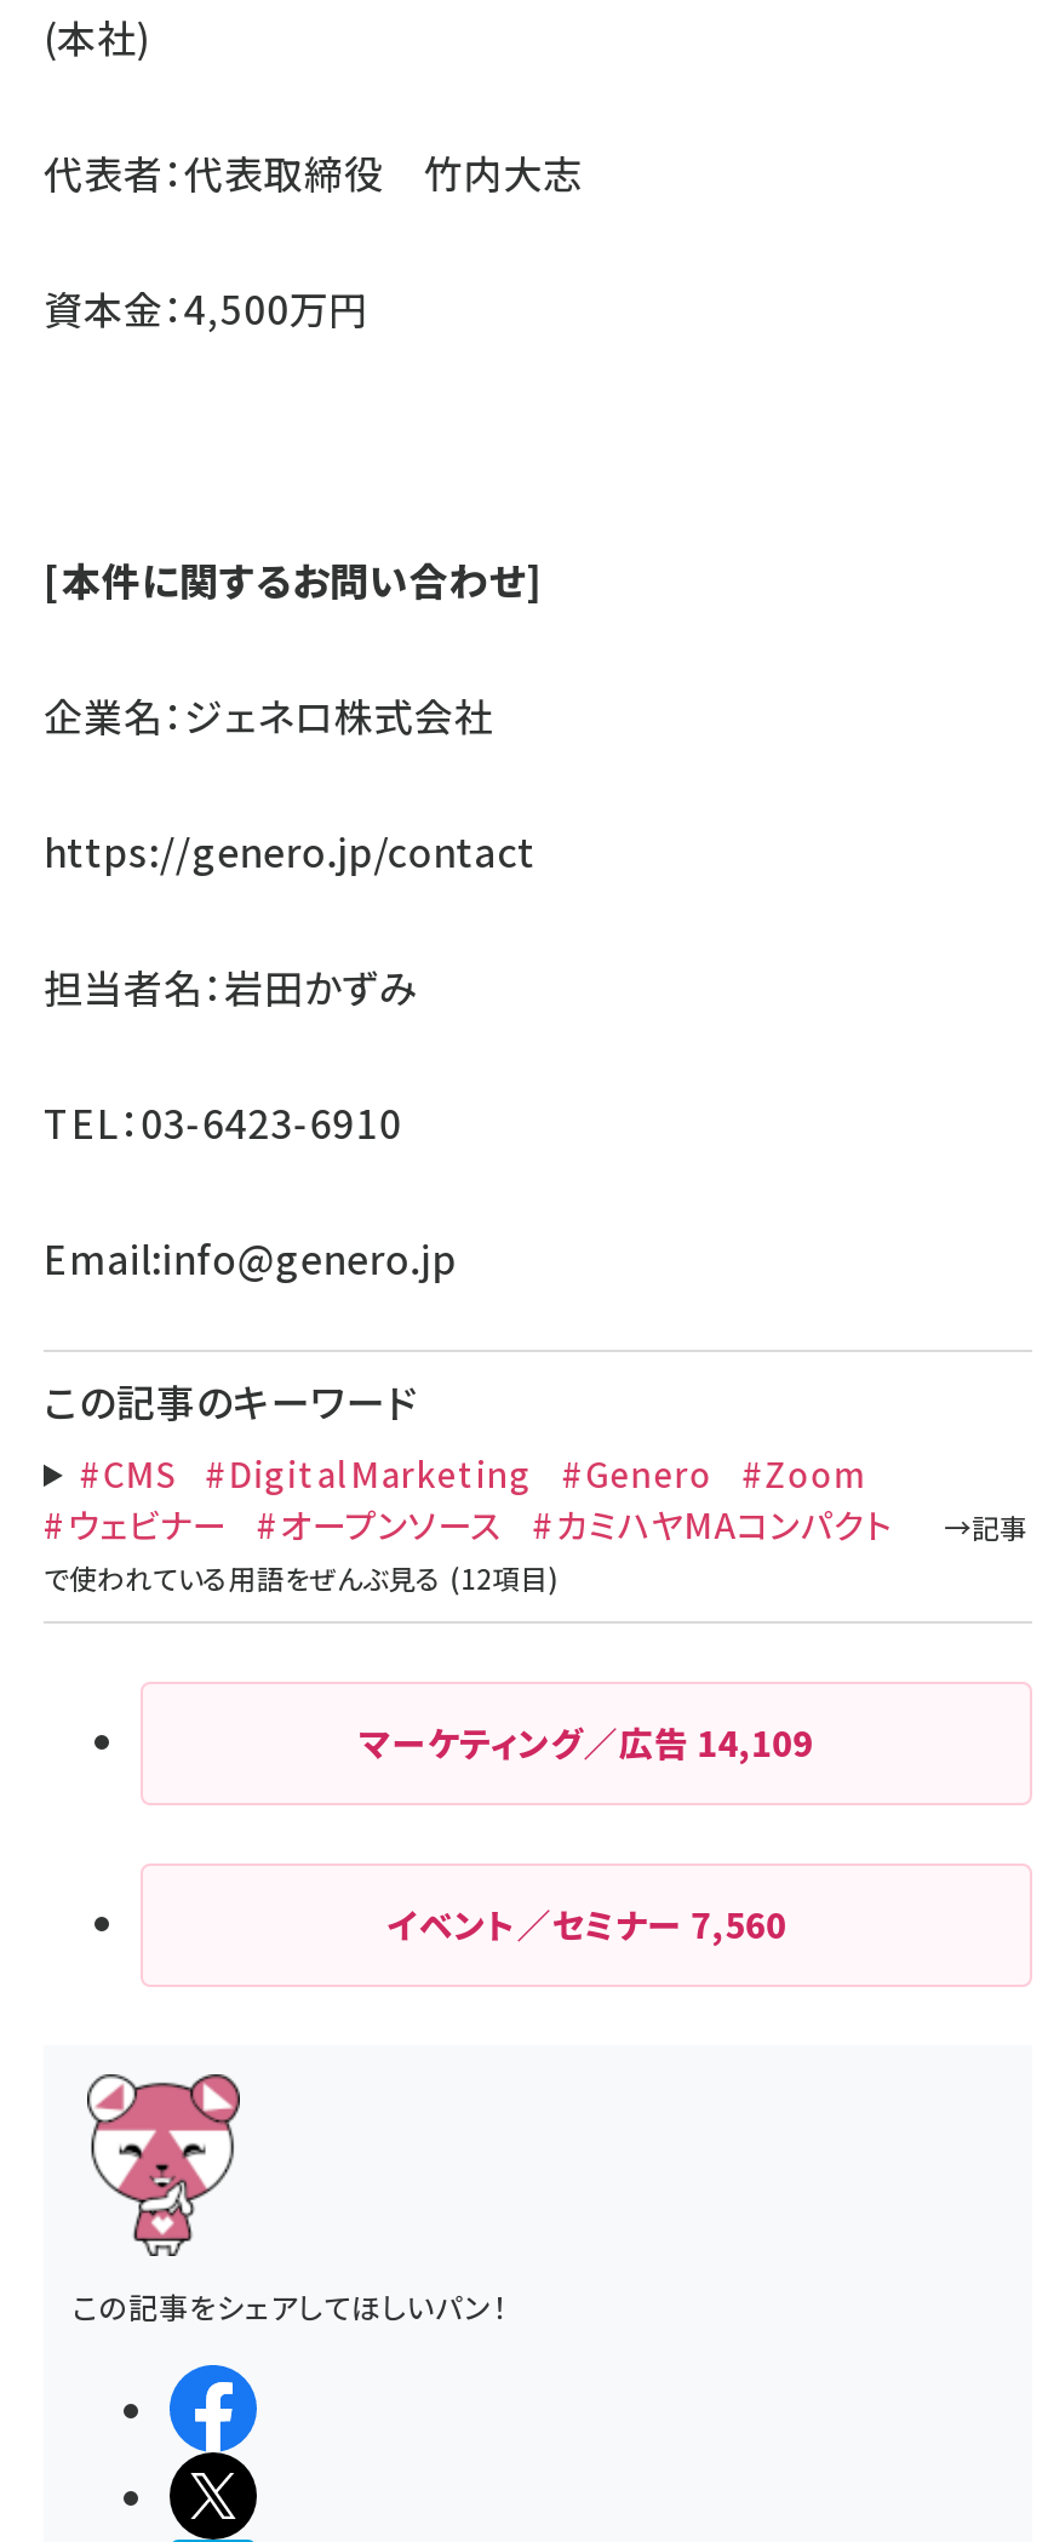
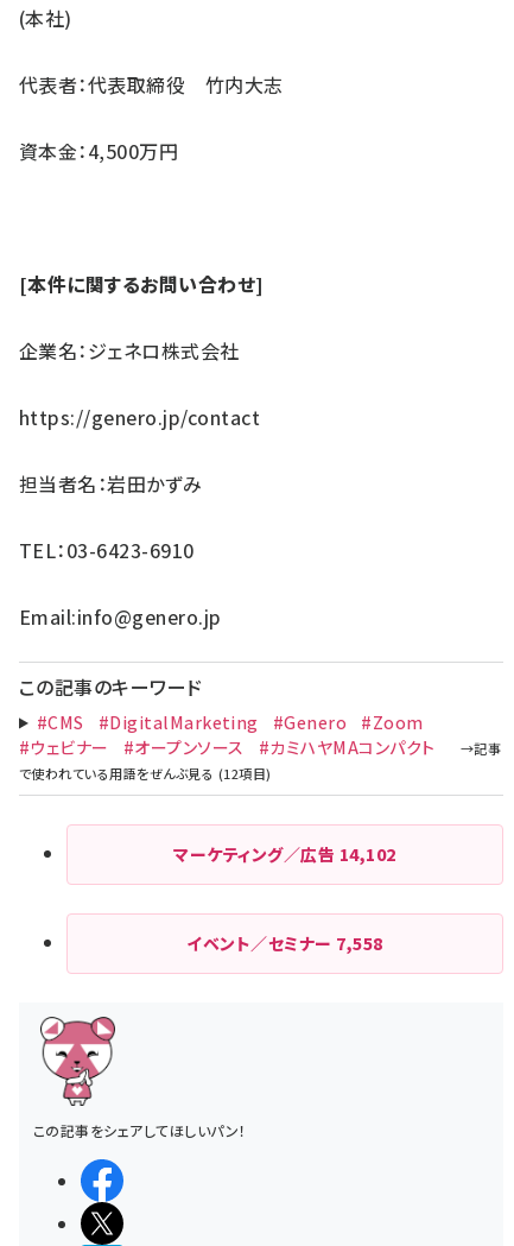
- マーケティング／広告14,109
+ マーケティング／広告14,102

- イベント／セミナー7,560
+ イベント／セミナー7,558
